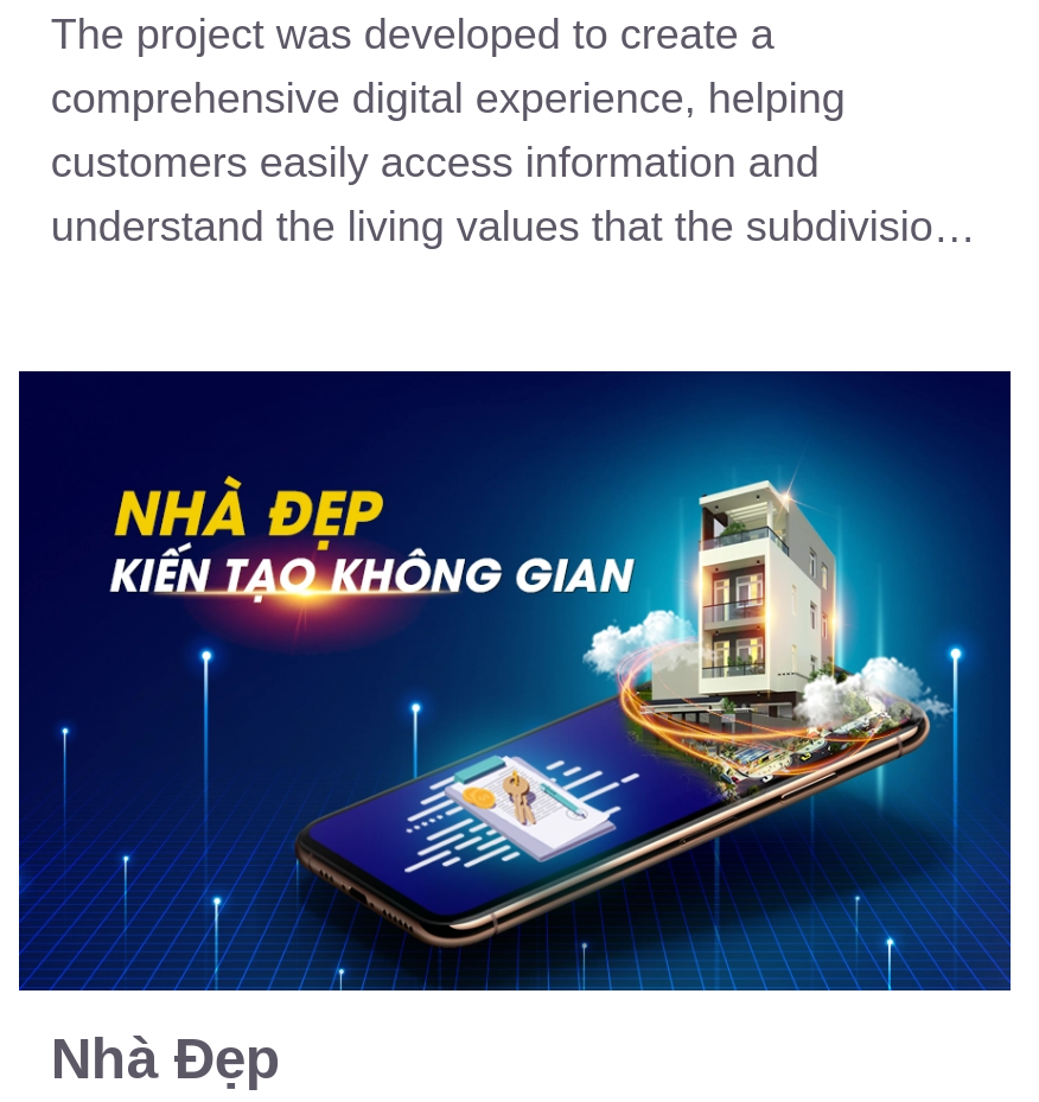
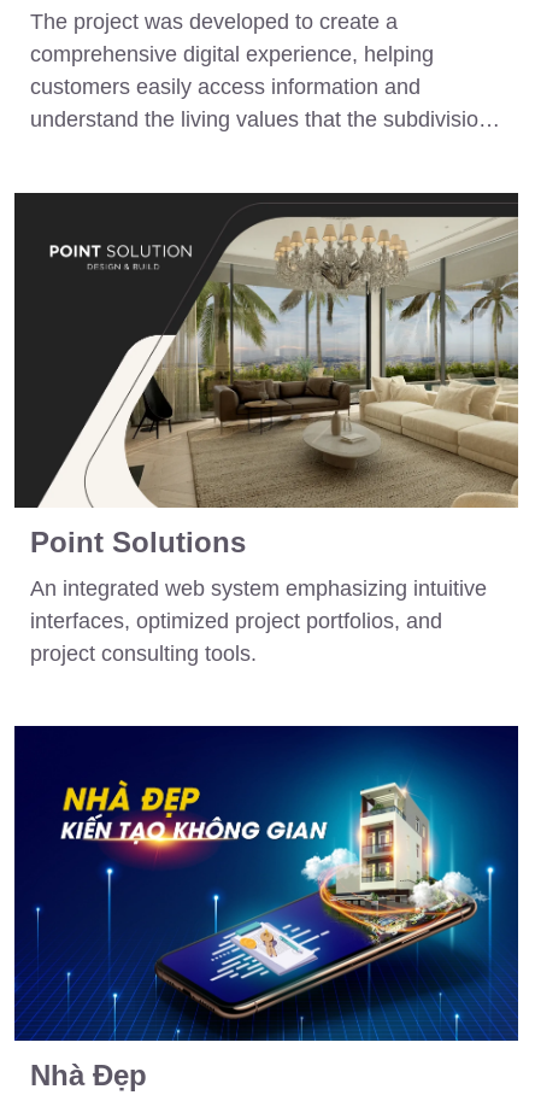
+ [image]
+ Point Solutions
+ An integrated web system emphasizing intuitive
+ interfaces, optimized project portfolios, and
+ project consulting tools.
